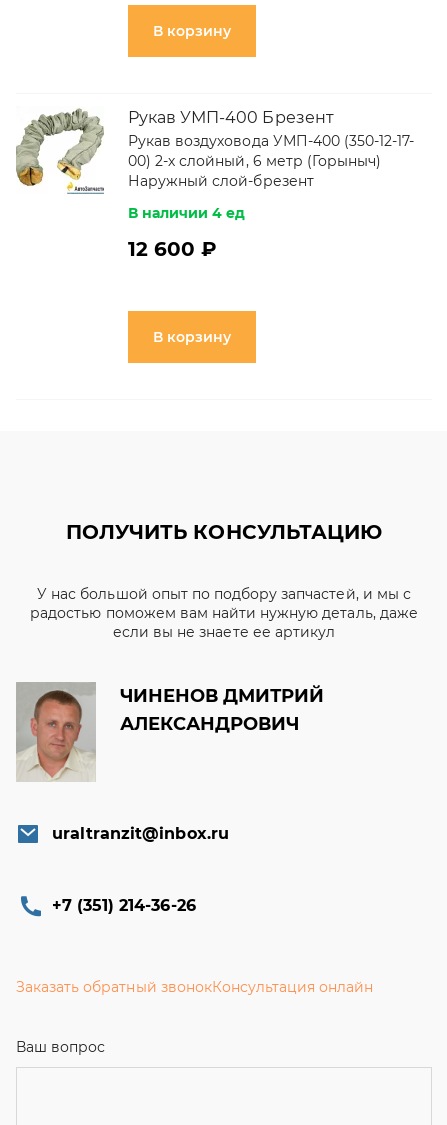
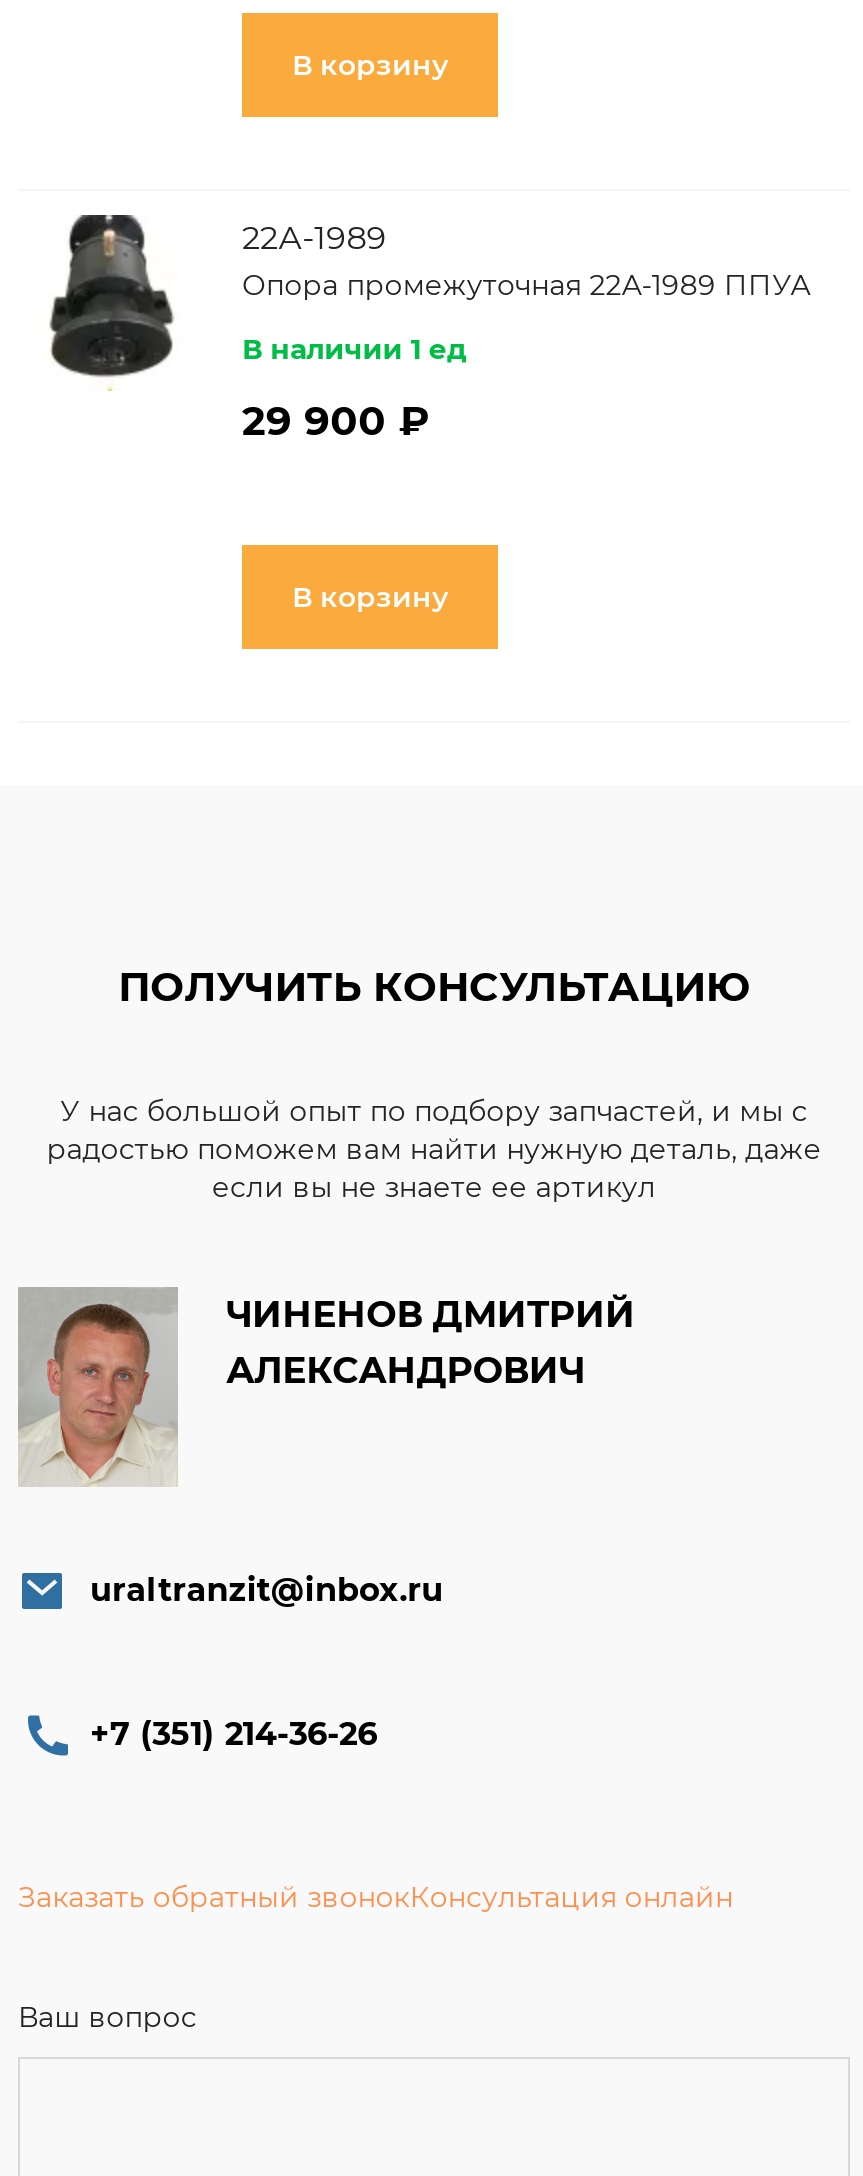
- [image]
- Рукав УМП-400 Брезент
- Рукав воздуховода УМП-400 (350-12-17-
- 00) 2-х слойный, 6 метр (Горыныч)
- Наружный слой-брезент
+ [image]
+ 22А-1989
+ Опора промежуточная 22А-1989 ППУА

- В наличии 4 ед
+ В наличии 1 ед

- 12 600 ₽
+ 29 900 ₽
